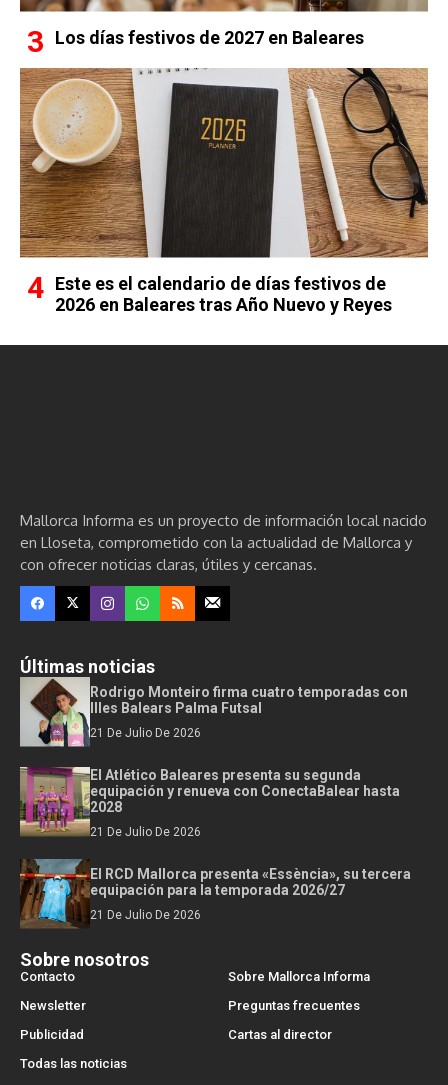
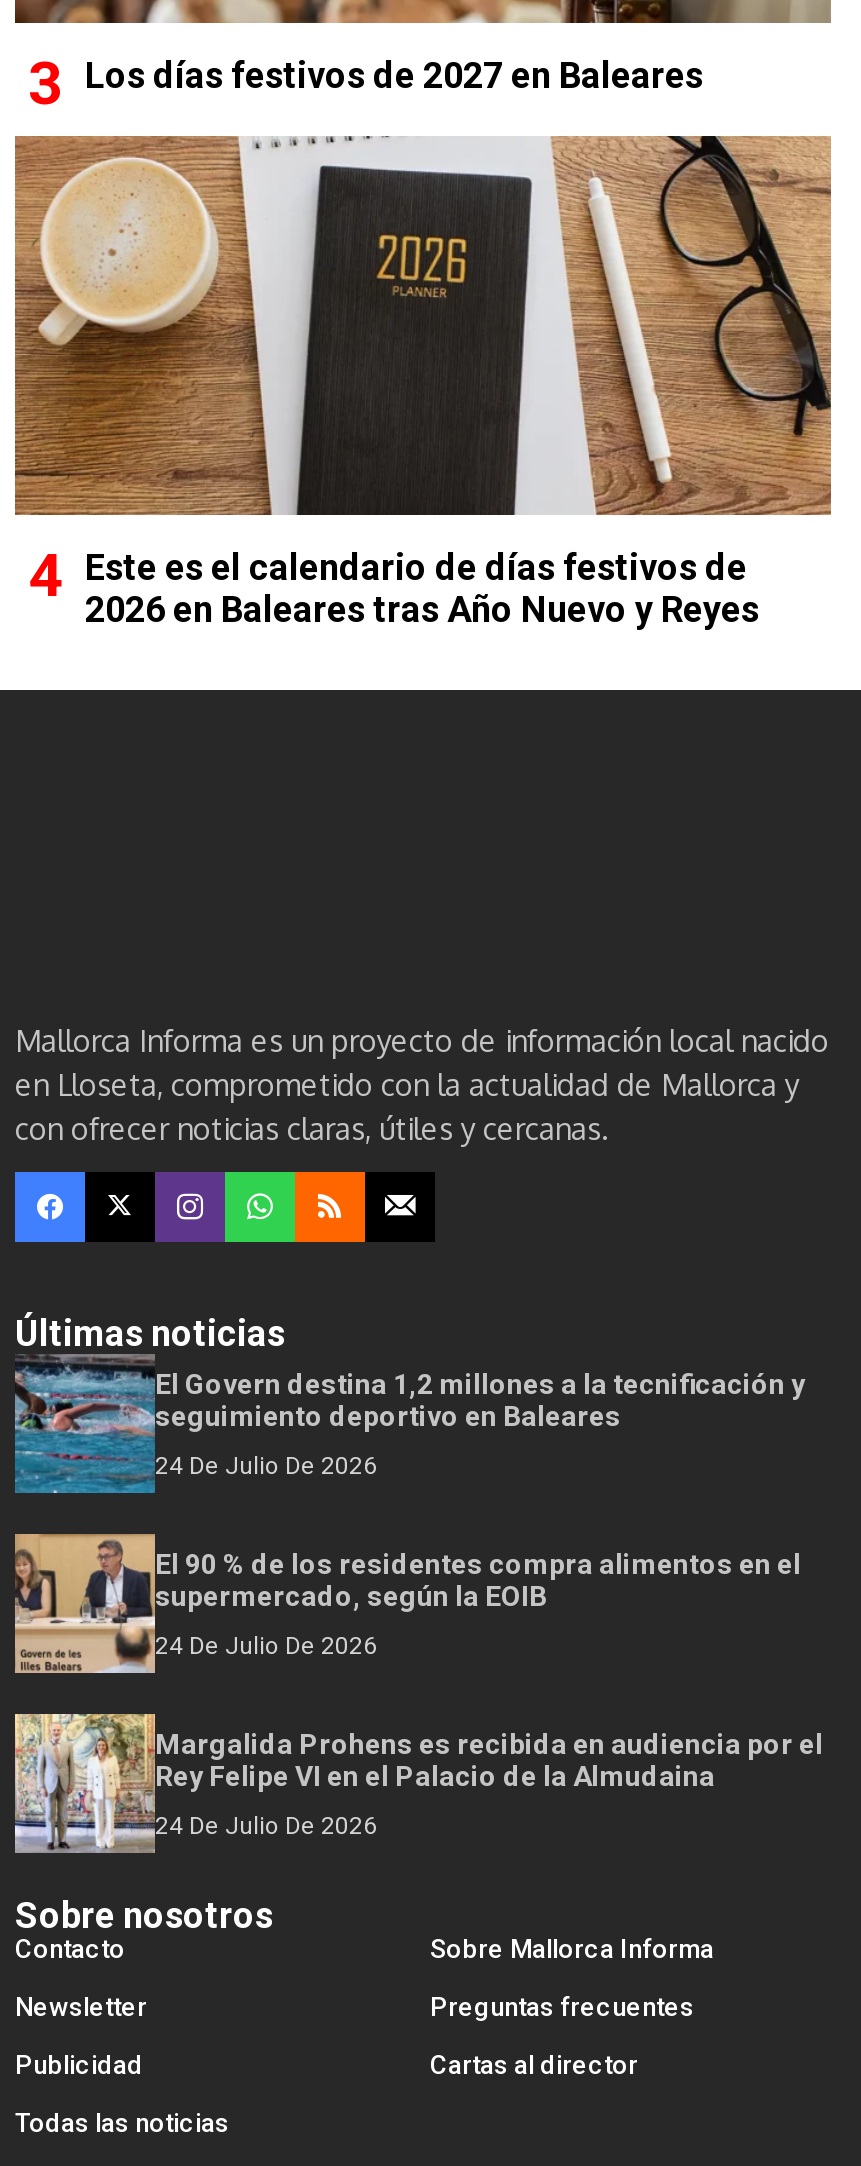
- [image]
- Rodrigo Monteiro firma cuatro temporadas con
- Illes Balears Palma Futsal
+ [image]
+ El Govern destina 1,2 millones a la tecnificación y
+ seguimiento deportivo en Baleares

- 21 De Julio De 2026
+ 24 De Julio De 2026

- [image]
- El Atlético Baleares presenta su segunda
- equipación y renueva con ConectaBalear hasta
- 2028
+ [image]
+ El 90 % de los residentes compra alimentos en el
+ supermercado, según la EOIB

- 21 De Julio De 2026
+ 24 De Julio De 2026

- [image]
- El RCD Mallorca presenta «Essència», su tercera
- equipación para la temporada 2026/27
+ [image]
+ Margalida Prohens es recibida en audiencia por el
+ Rey Felipe VI en el Palacio de la Almudaina

- 21 De Julio De 2026
+ 24 De Julio De 2026
